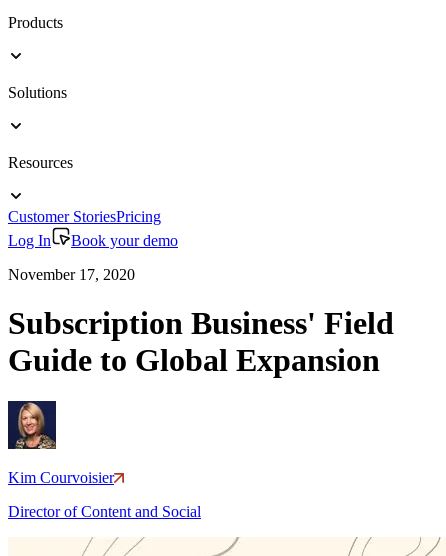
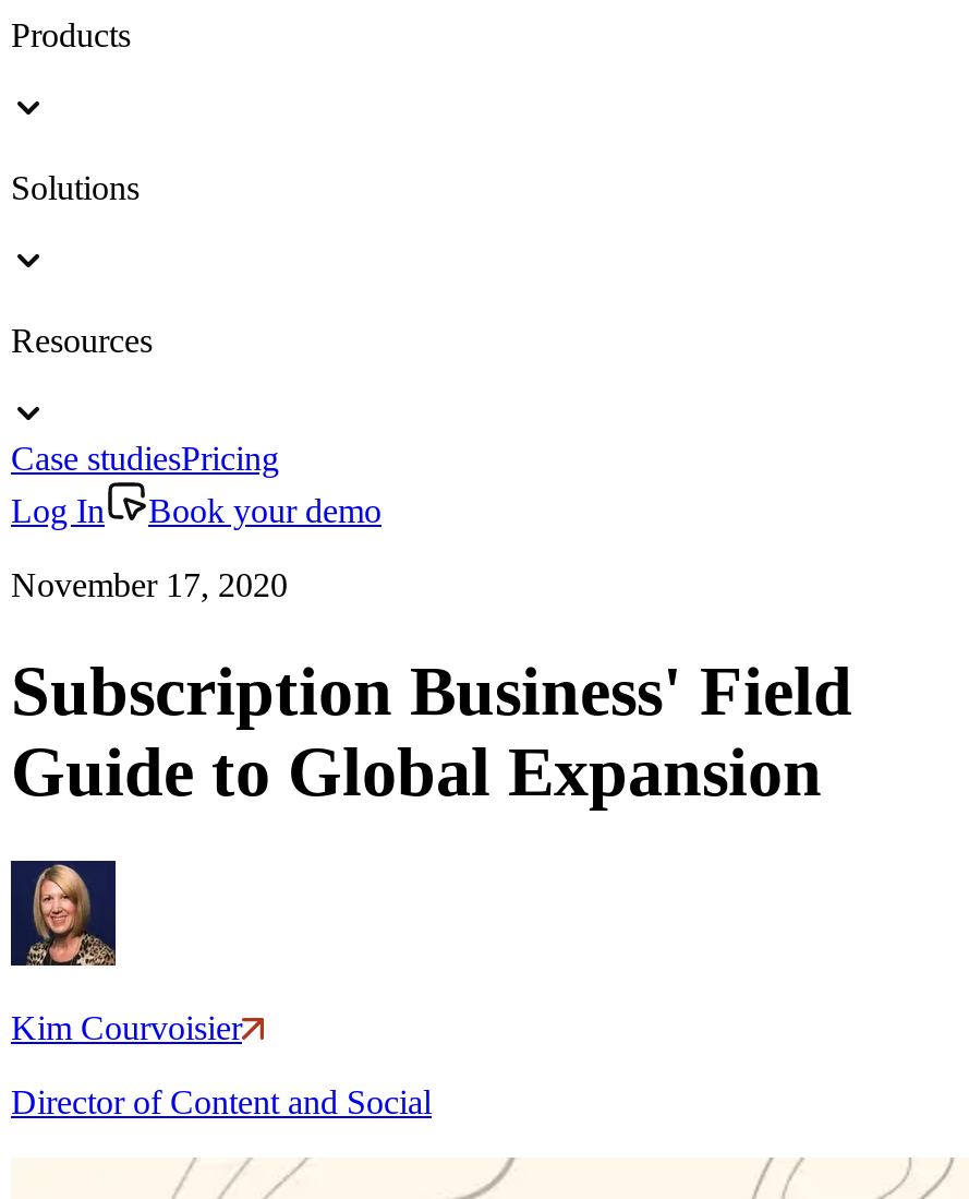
- Customer StoriesPricing
+ Case studiesPricing
